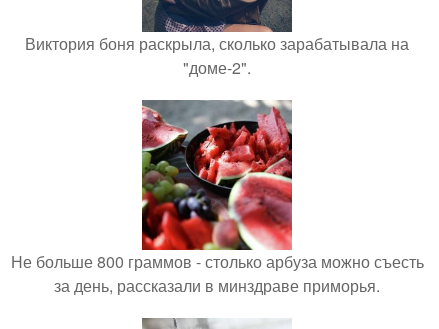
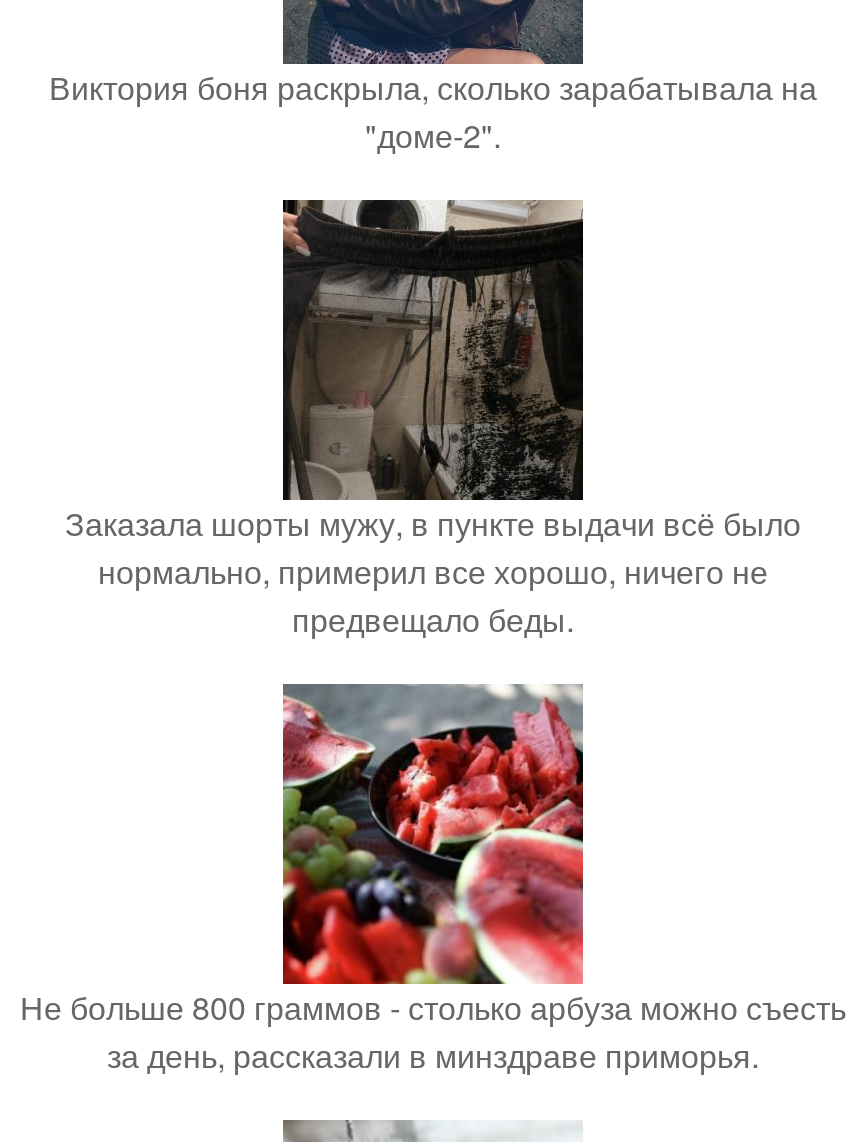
+ [image]
+ Заказала шорты мужу, в пункте выдачи всё было
+ нормально, примерил все хорошо, ничего не
+ предвещало беды.
